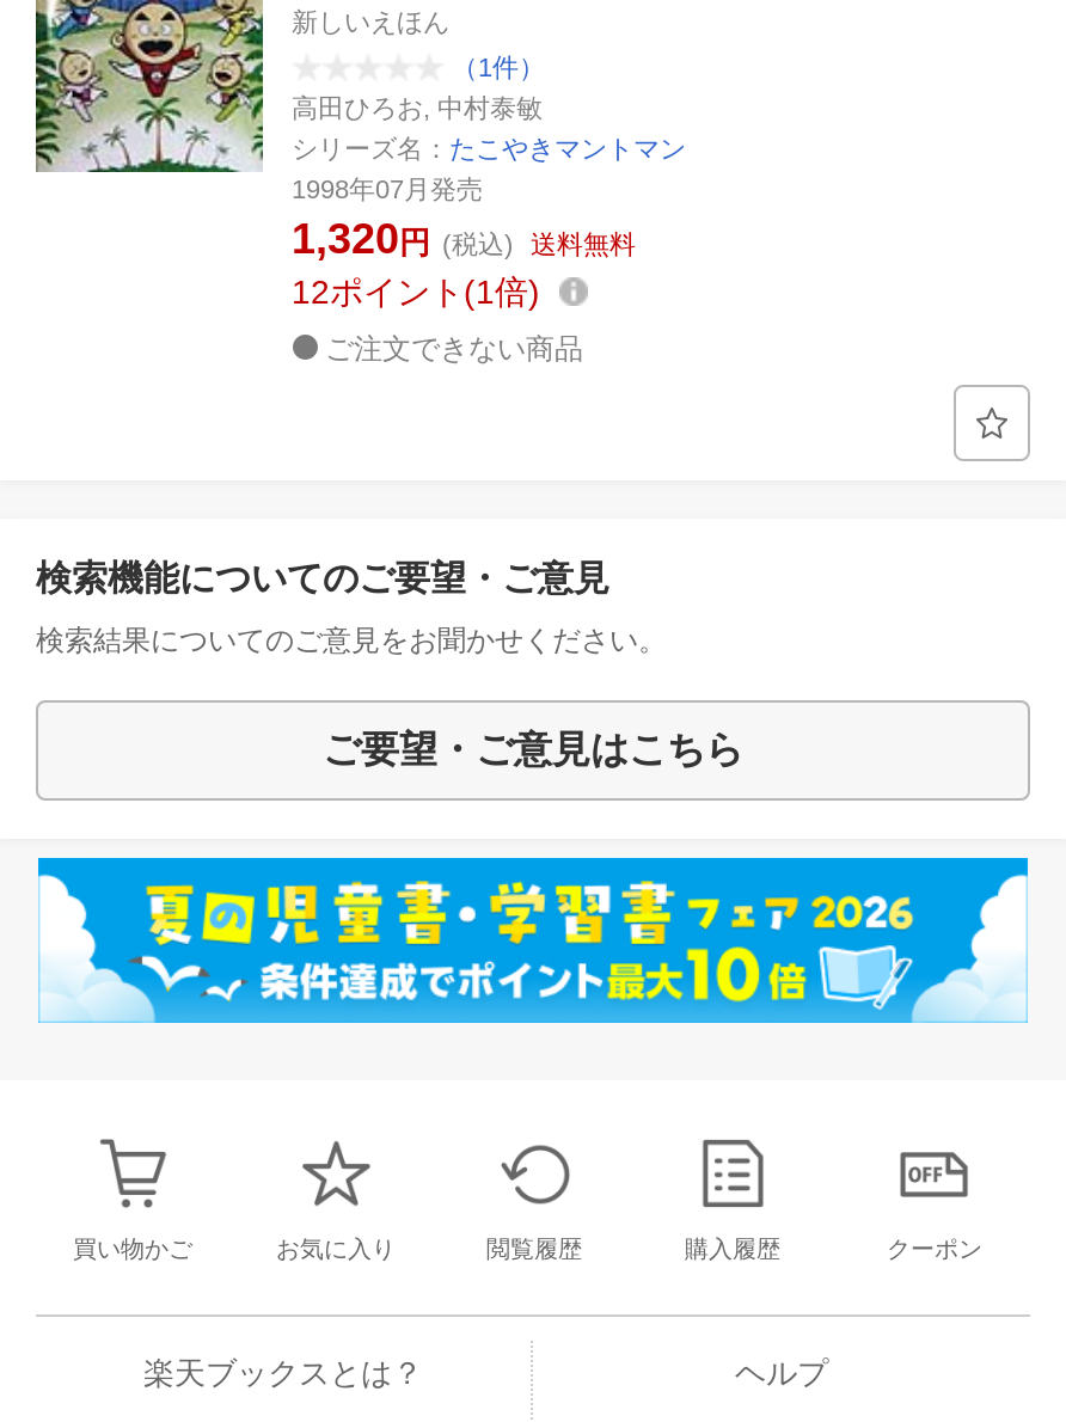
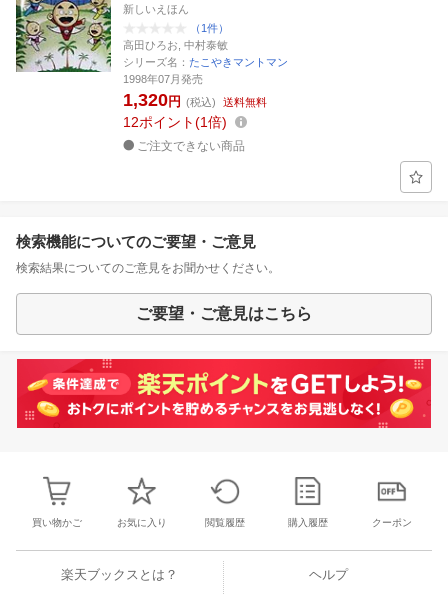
- [image]
+ [image]
